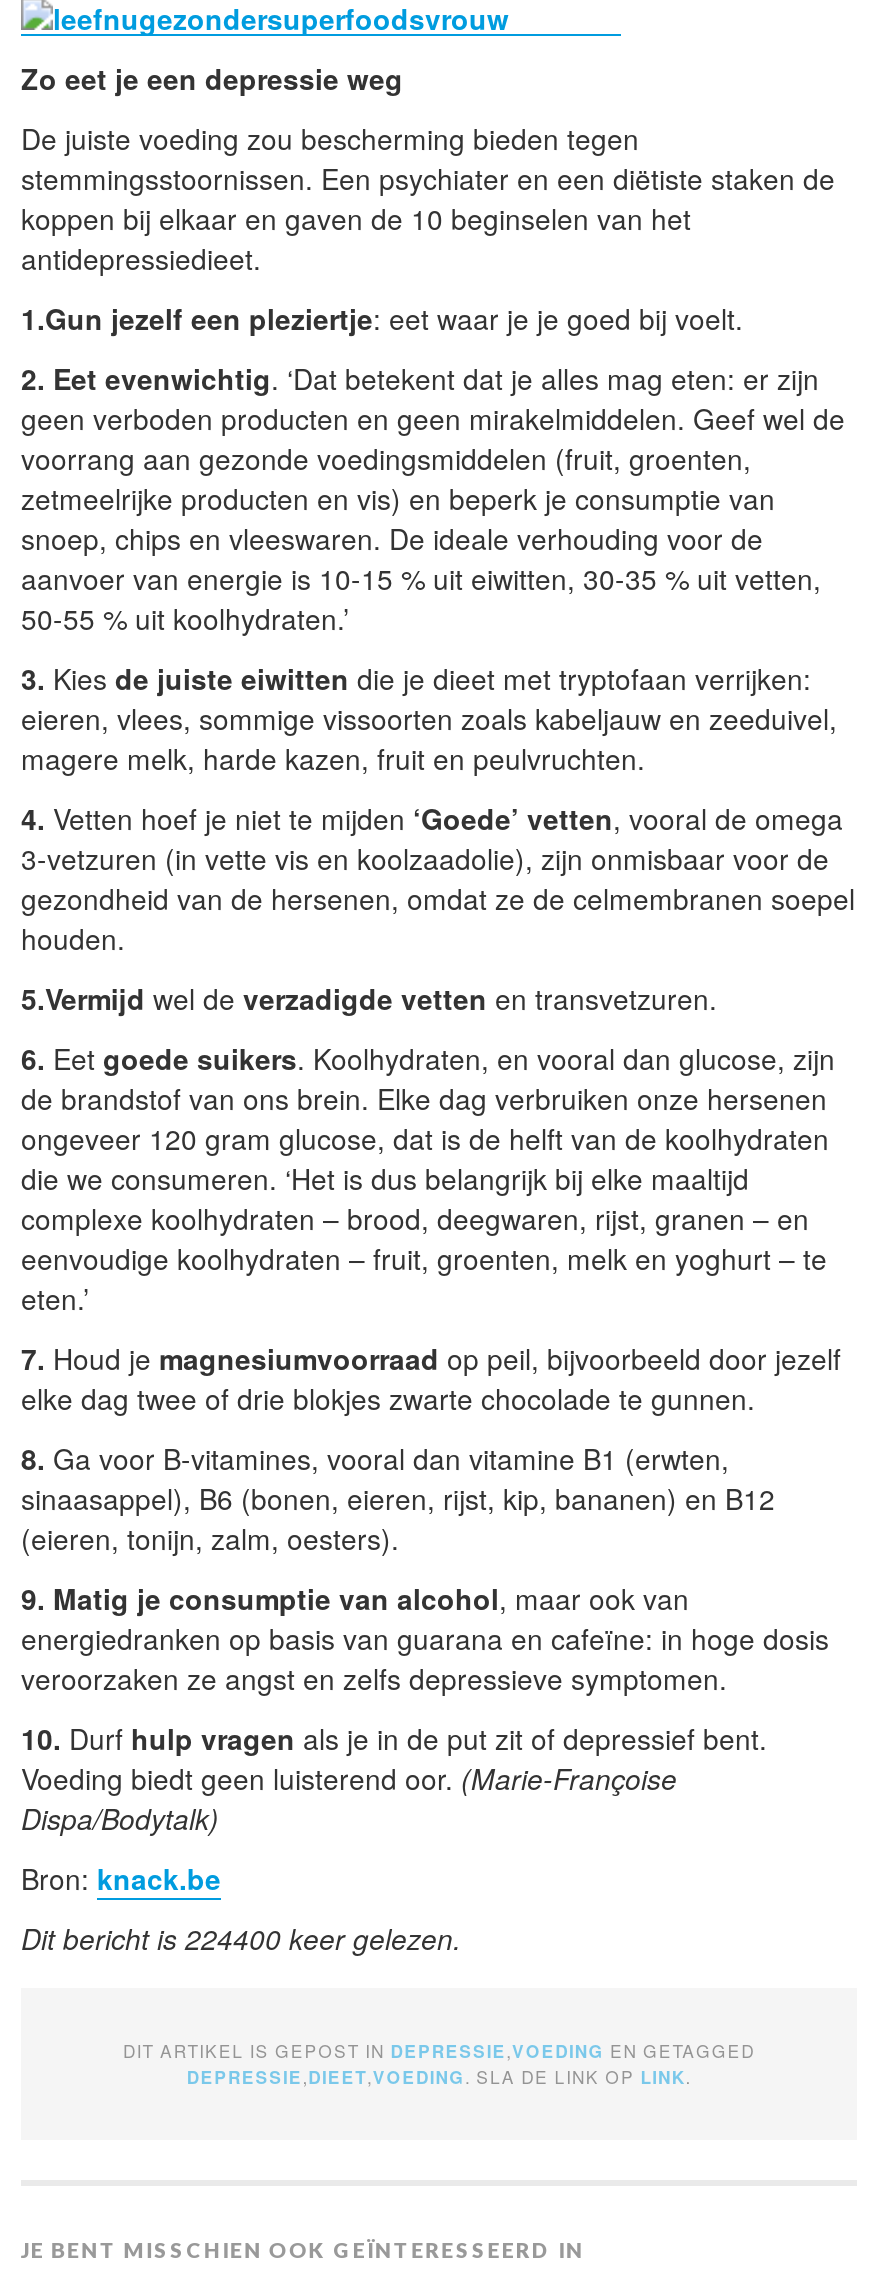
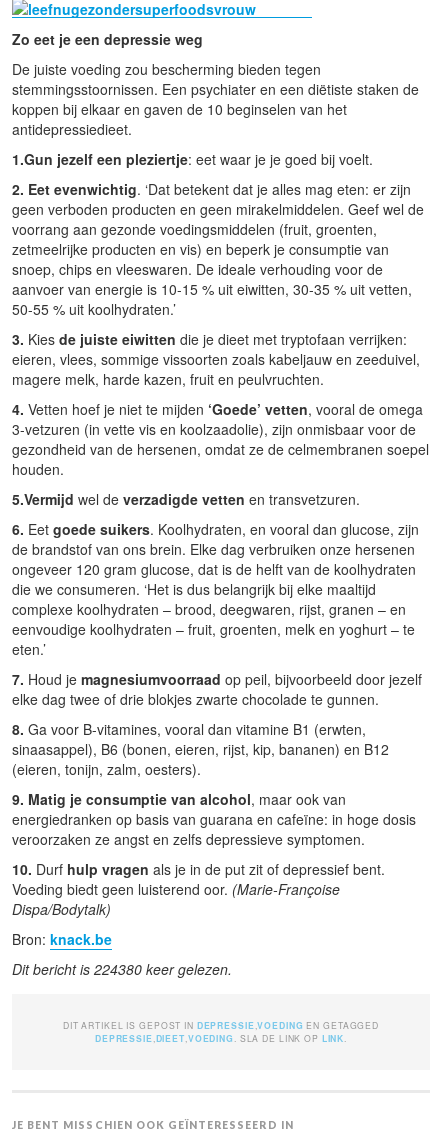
- Dit bericht is 224400 keer gelezen.
+ Dit bericht is 224380 keer gelezen.
